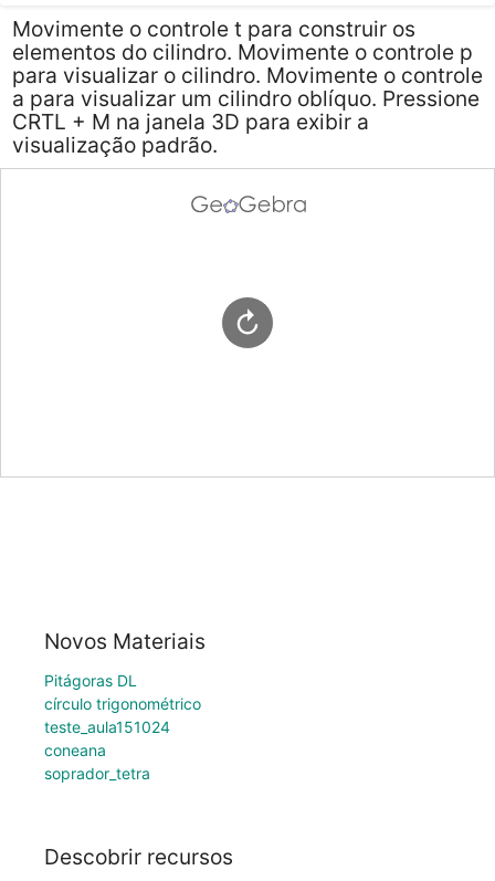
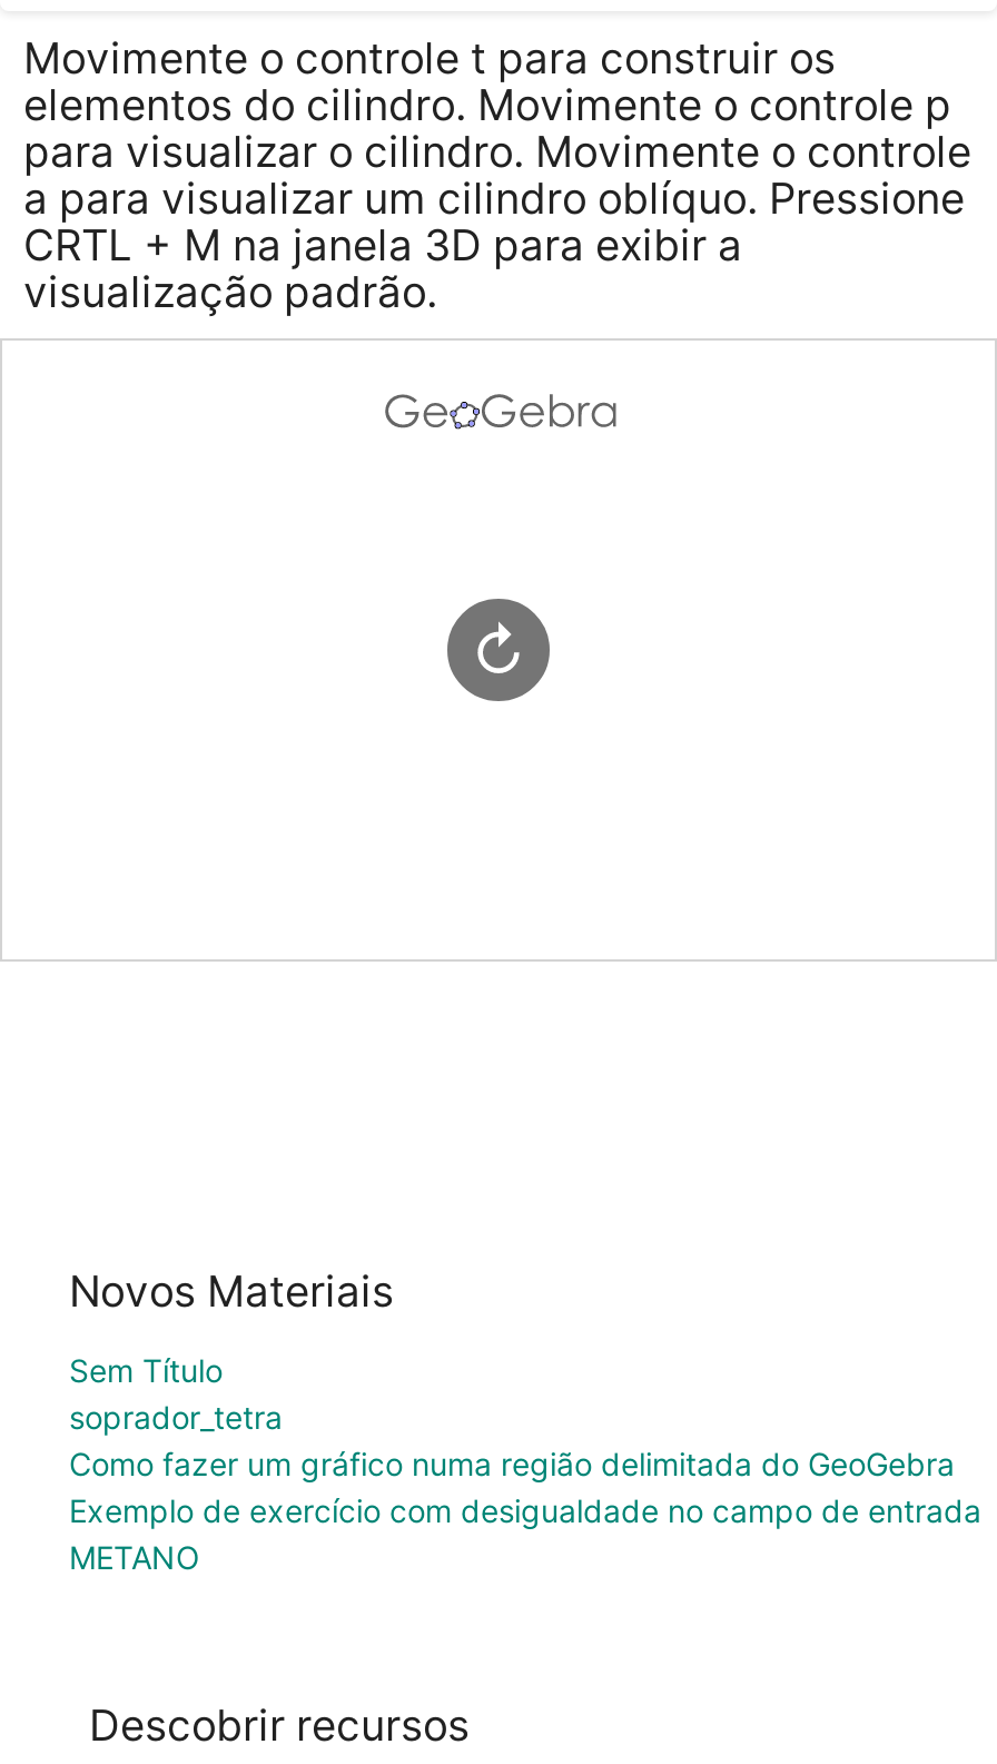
- Pitágoras DL
- círculo trigonométrico
- teste_aula151024
- coneana
+ Sem Título

moved up: soprador_tetra

+ Como fazer um gráfico numa região delimitada do GeoGebra
+ Exemplo de exercício com desigualdade no campo de entrada
+ METANO
